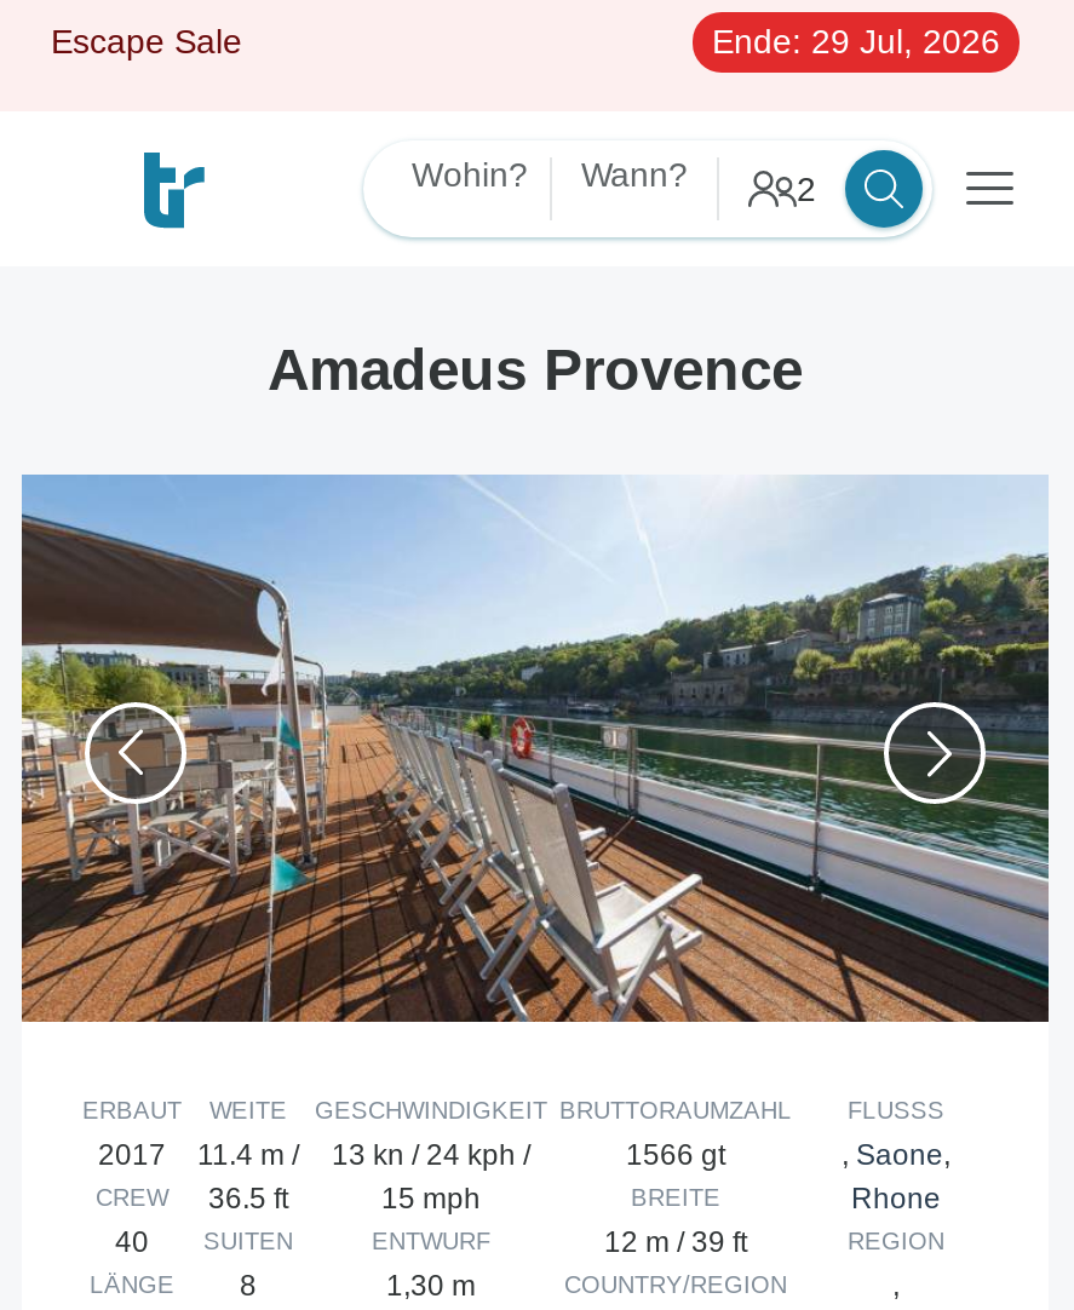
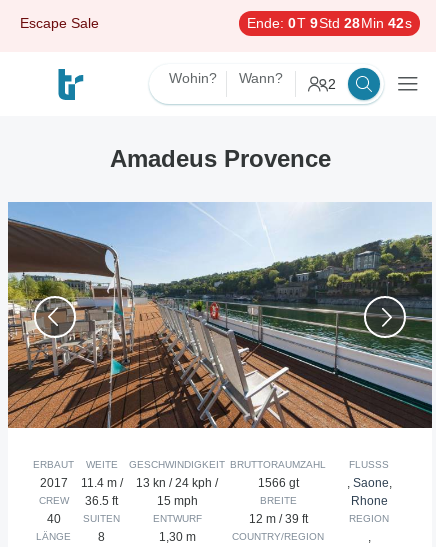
- Ende: 29 Jul, 2026
+ Ende: 0T 9 Std 28 Min 42s
